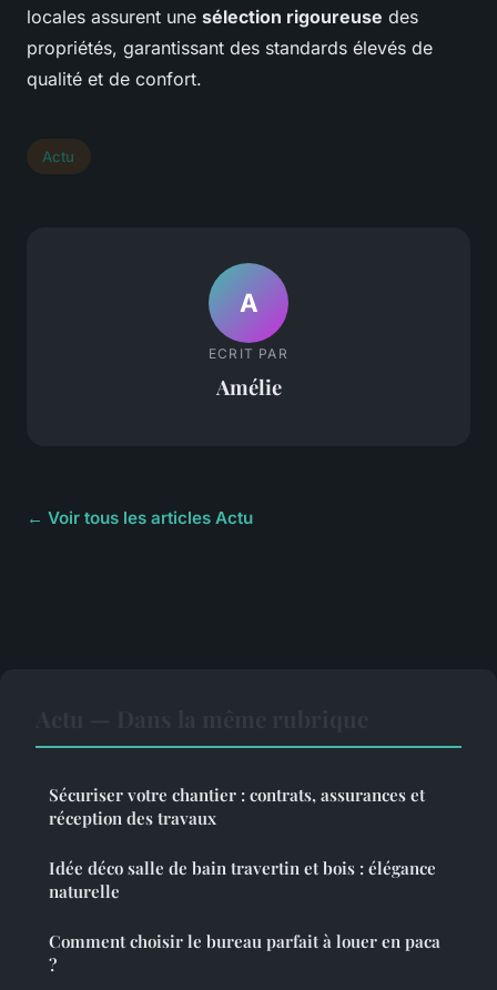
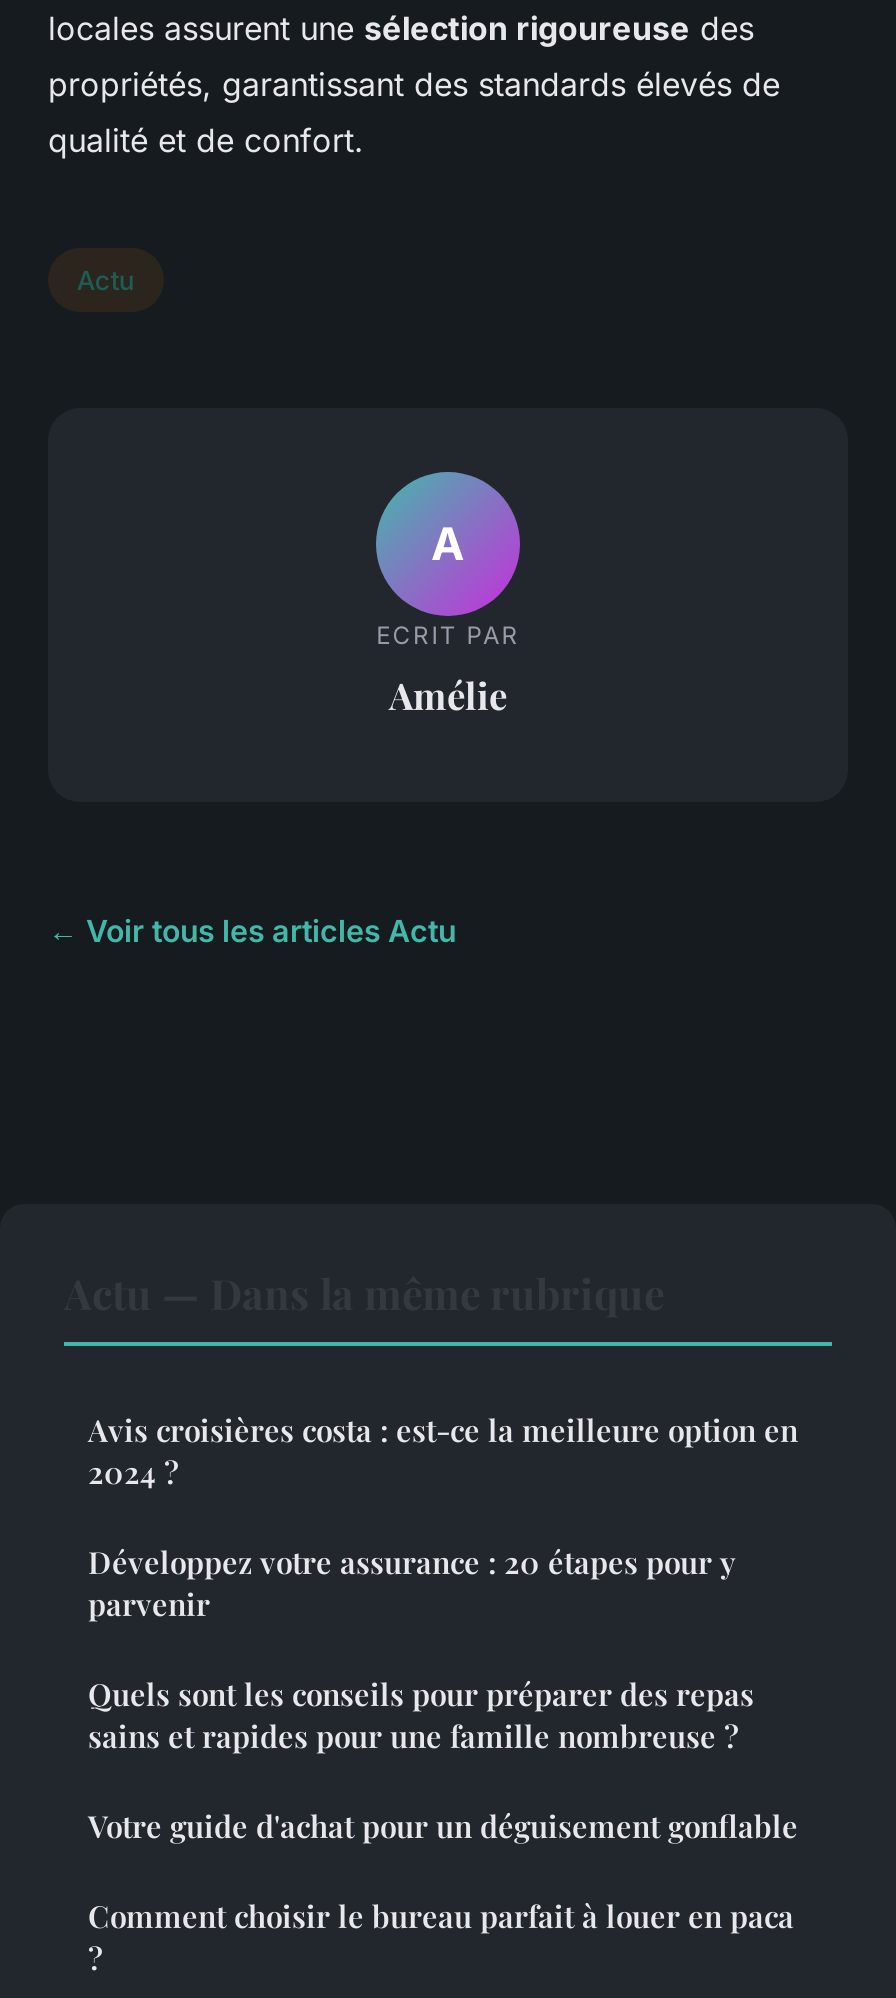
- Sécuriser votre chantier : contrats, assurances et
- réception des travaux
- Idée déco salle de bain travertin et bois : élégance
- naturelle
+ Avis croisières costa : est-ce la meilleure option en
+ 2024 ?
+ Développez votre assurance : 20 étapes pour y
+ parvenir
+ Quels sont les conseils pour préparer des repas
+ sains et rapides pour une famille nombreuse ?
+ Votre guide d'achat pour un déguisement gonflable
